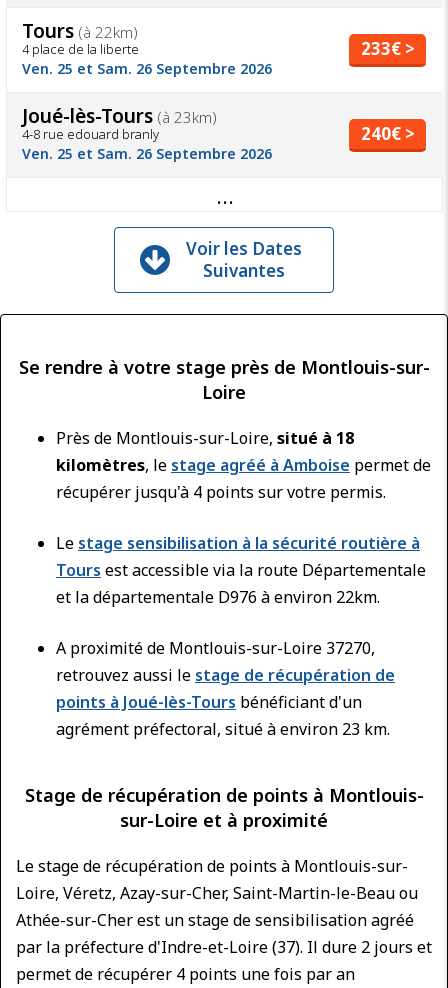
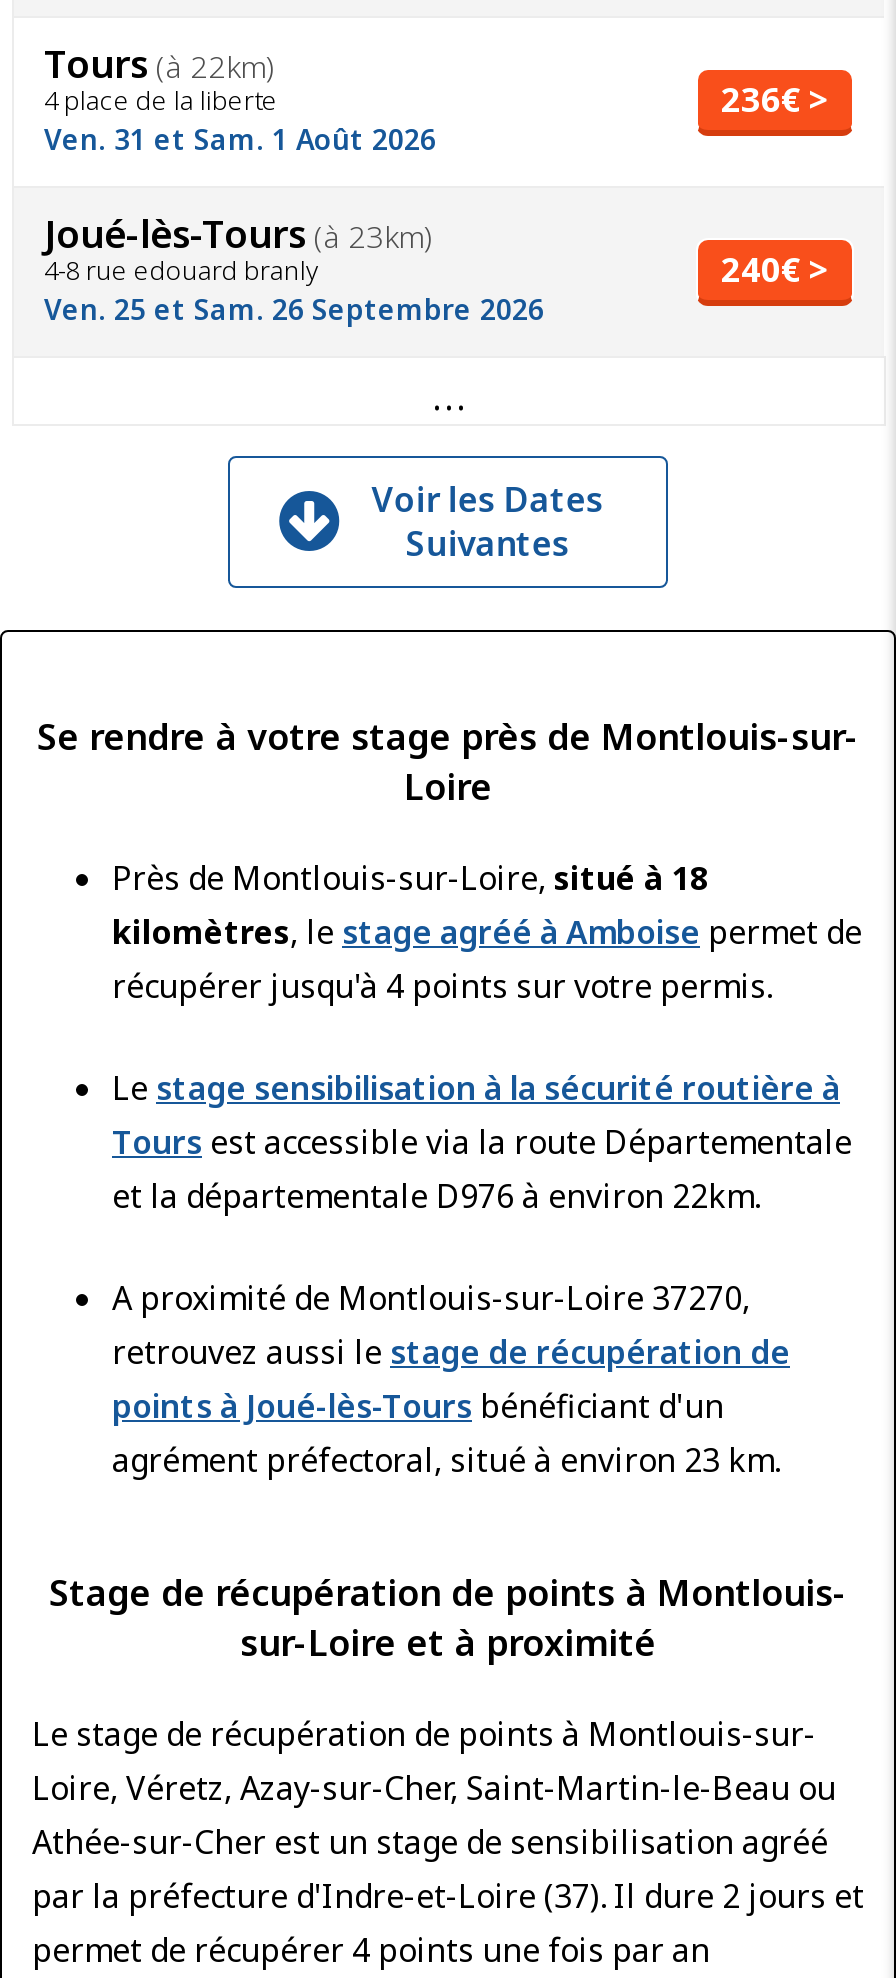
- 233€ >
+ 236€ >

- Ven. 25 et Sam. 26 Septembre 2026
+ Ven. 31 et Sam. 1 Août 2026
